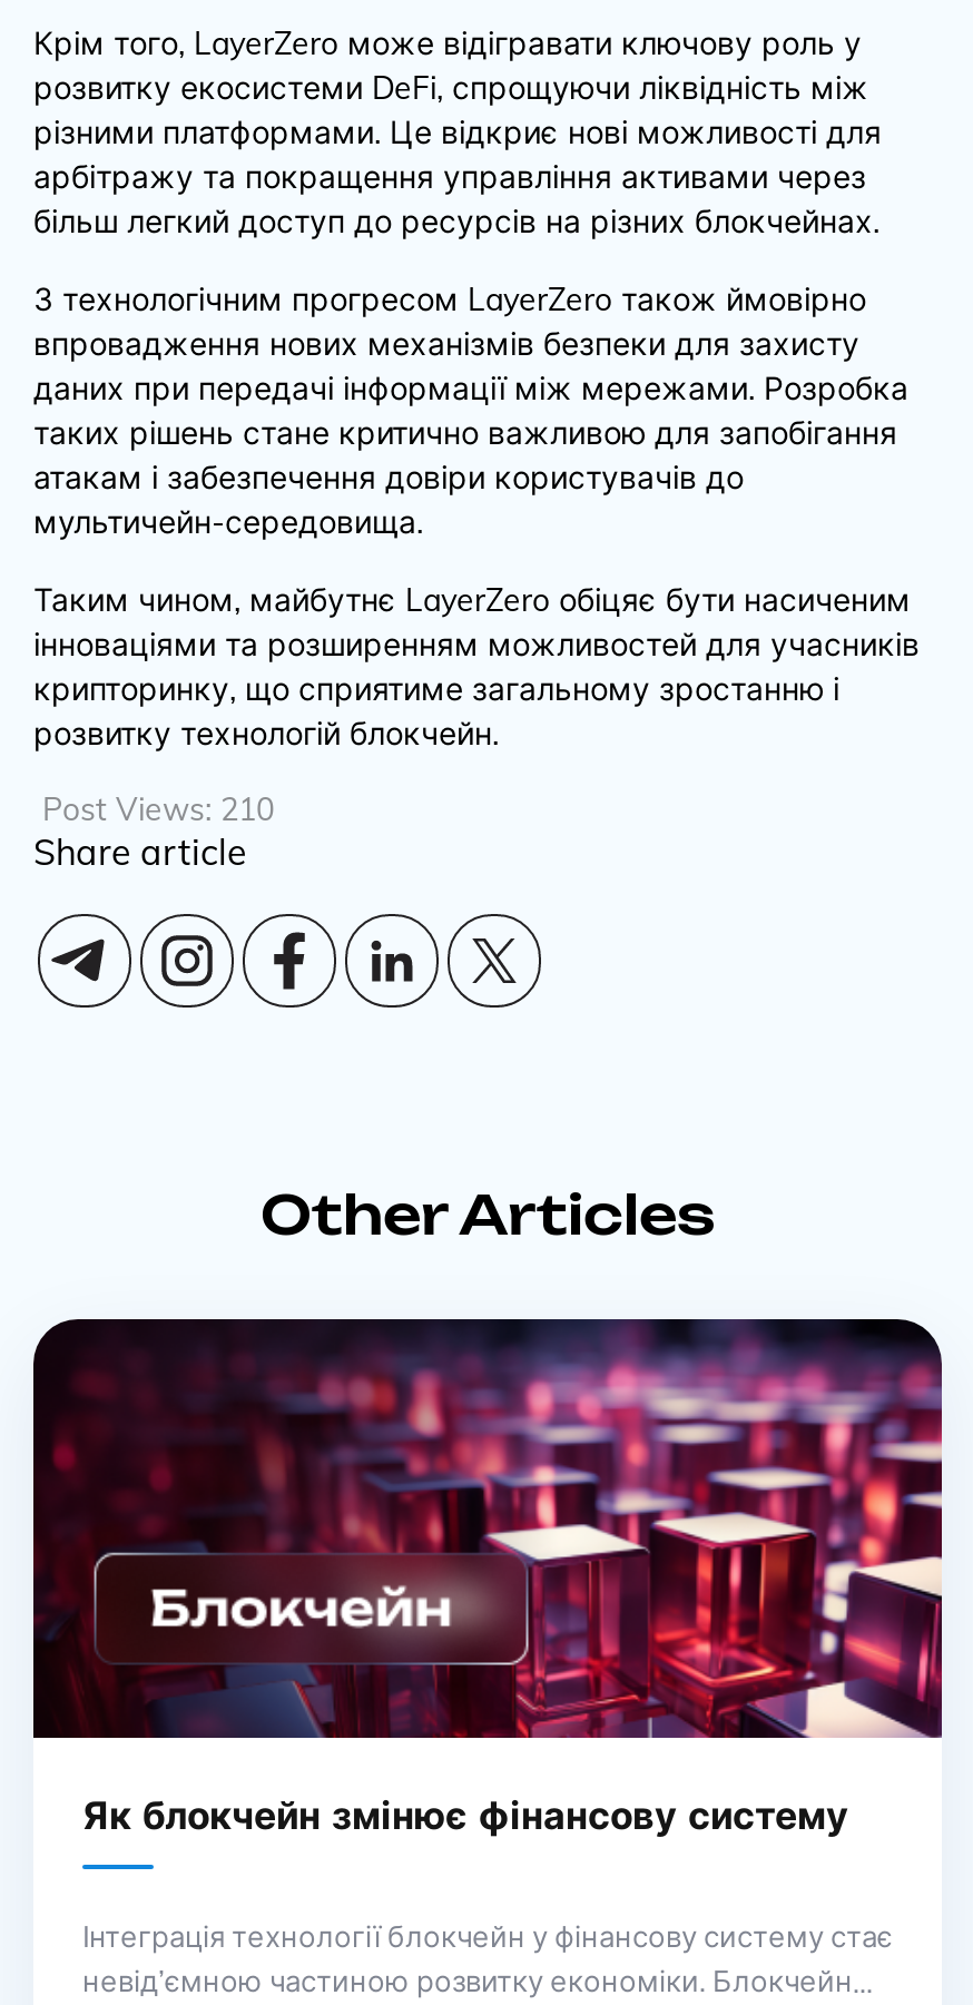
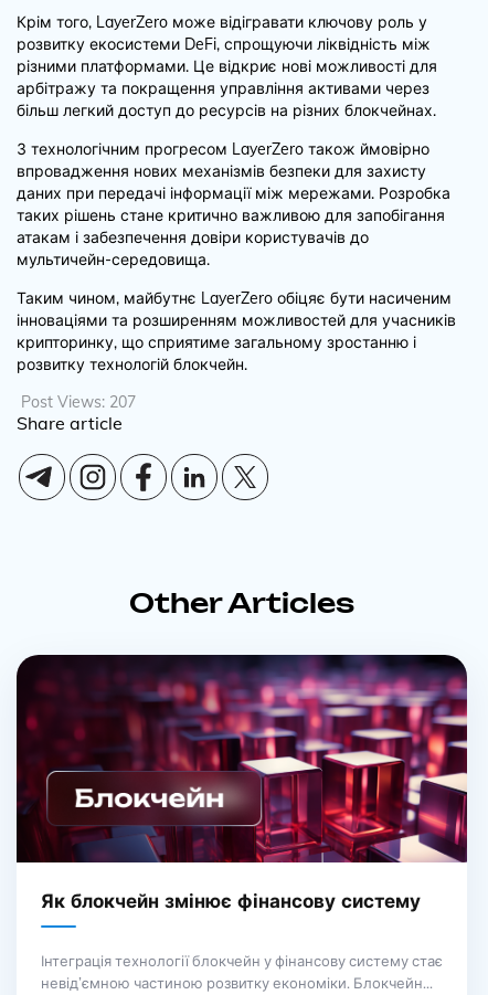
- Post Views: 210
+ Post Views: 207
